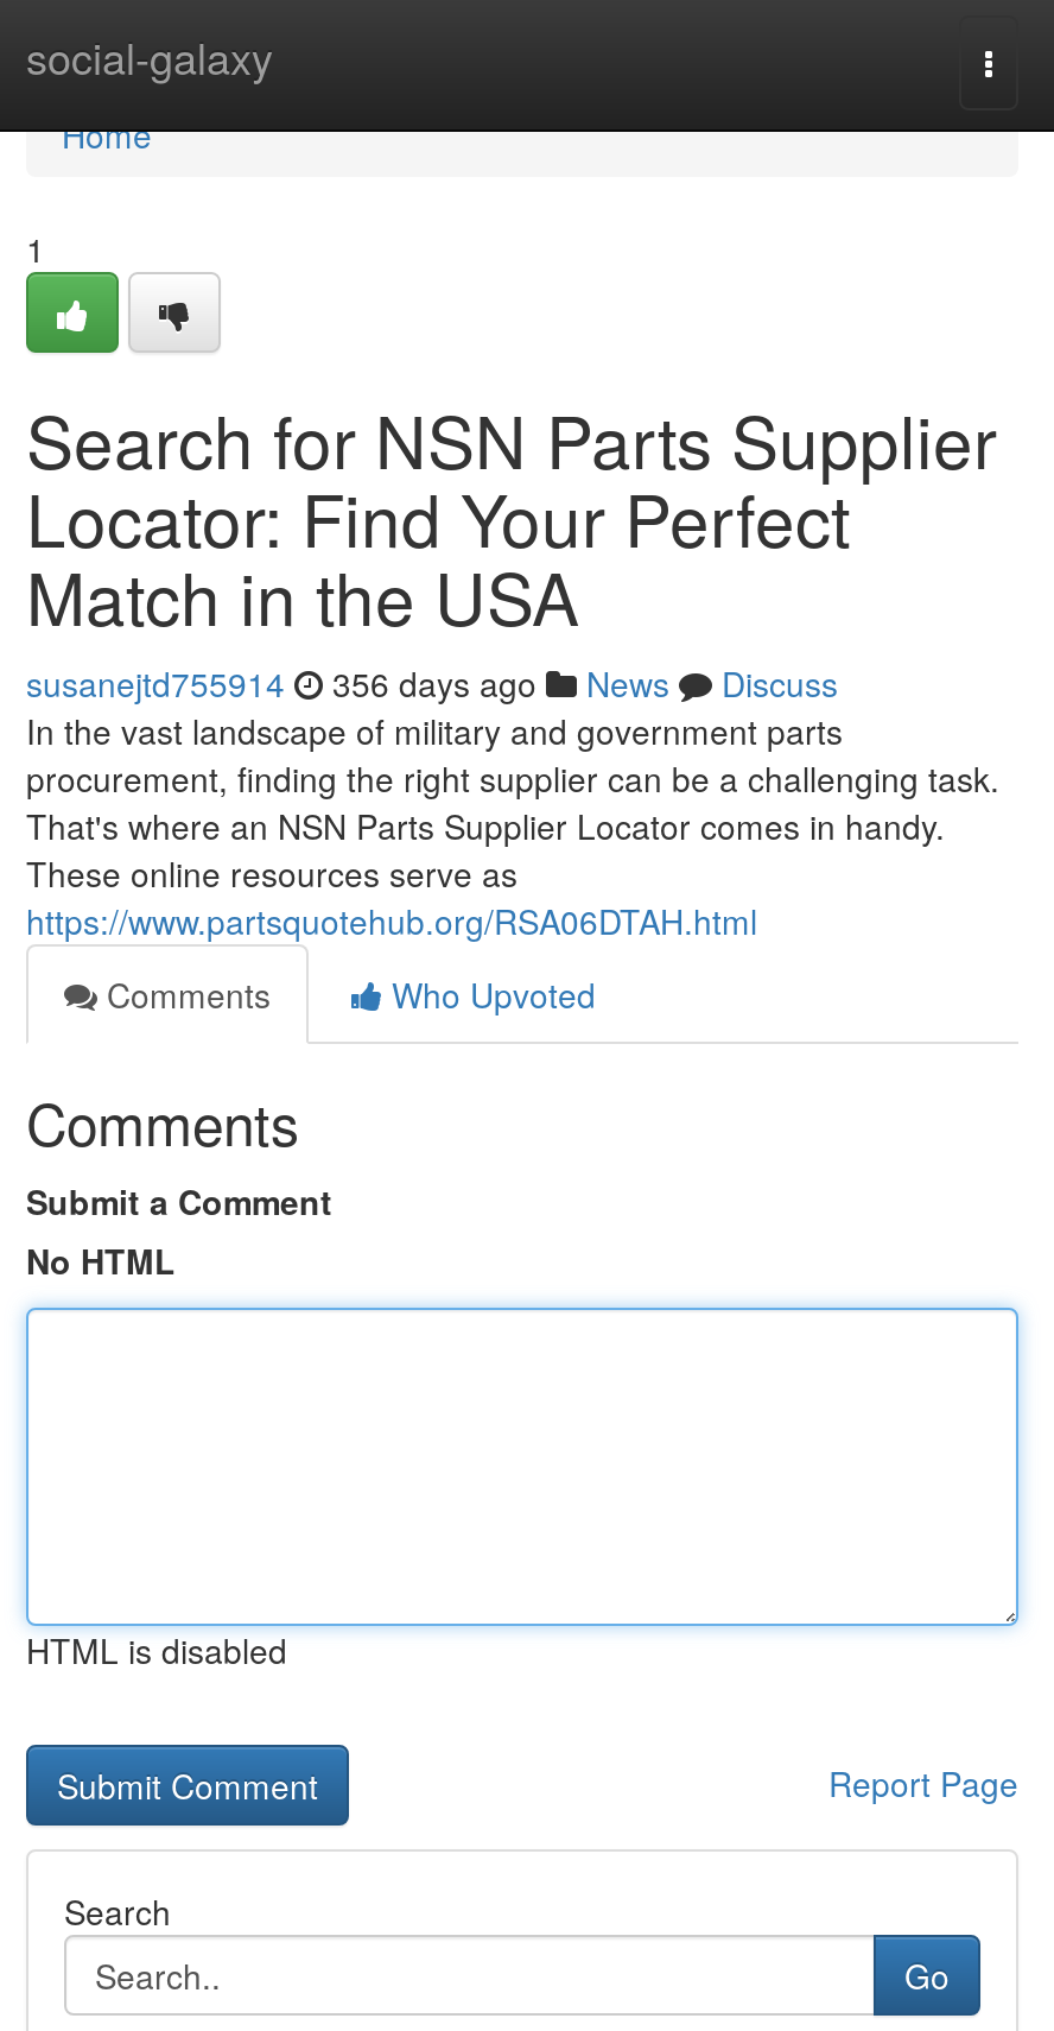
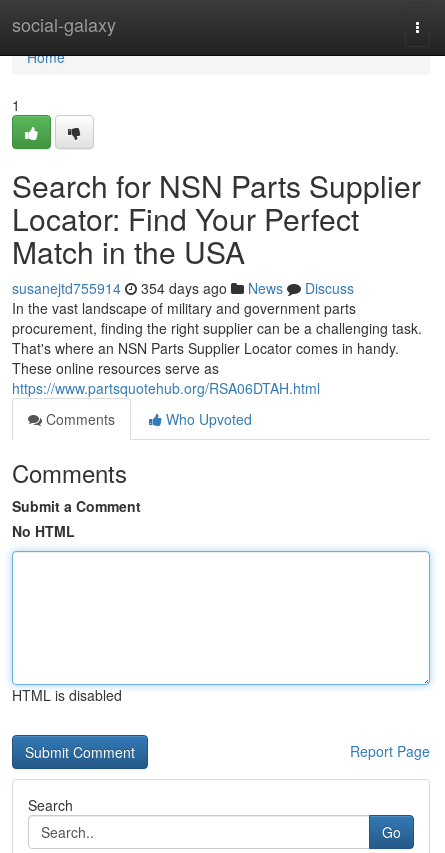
- susanejtd755914 356 days ago News Discuss
+ susanejtd755914 354 days ago News Discuss
